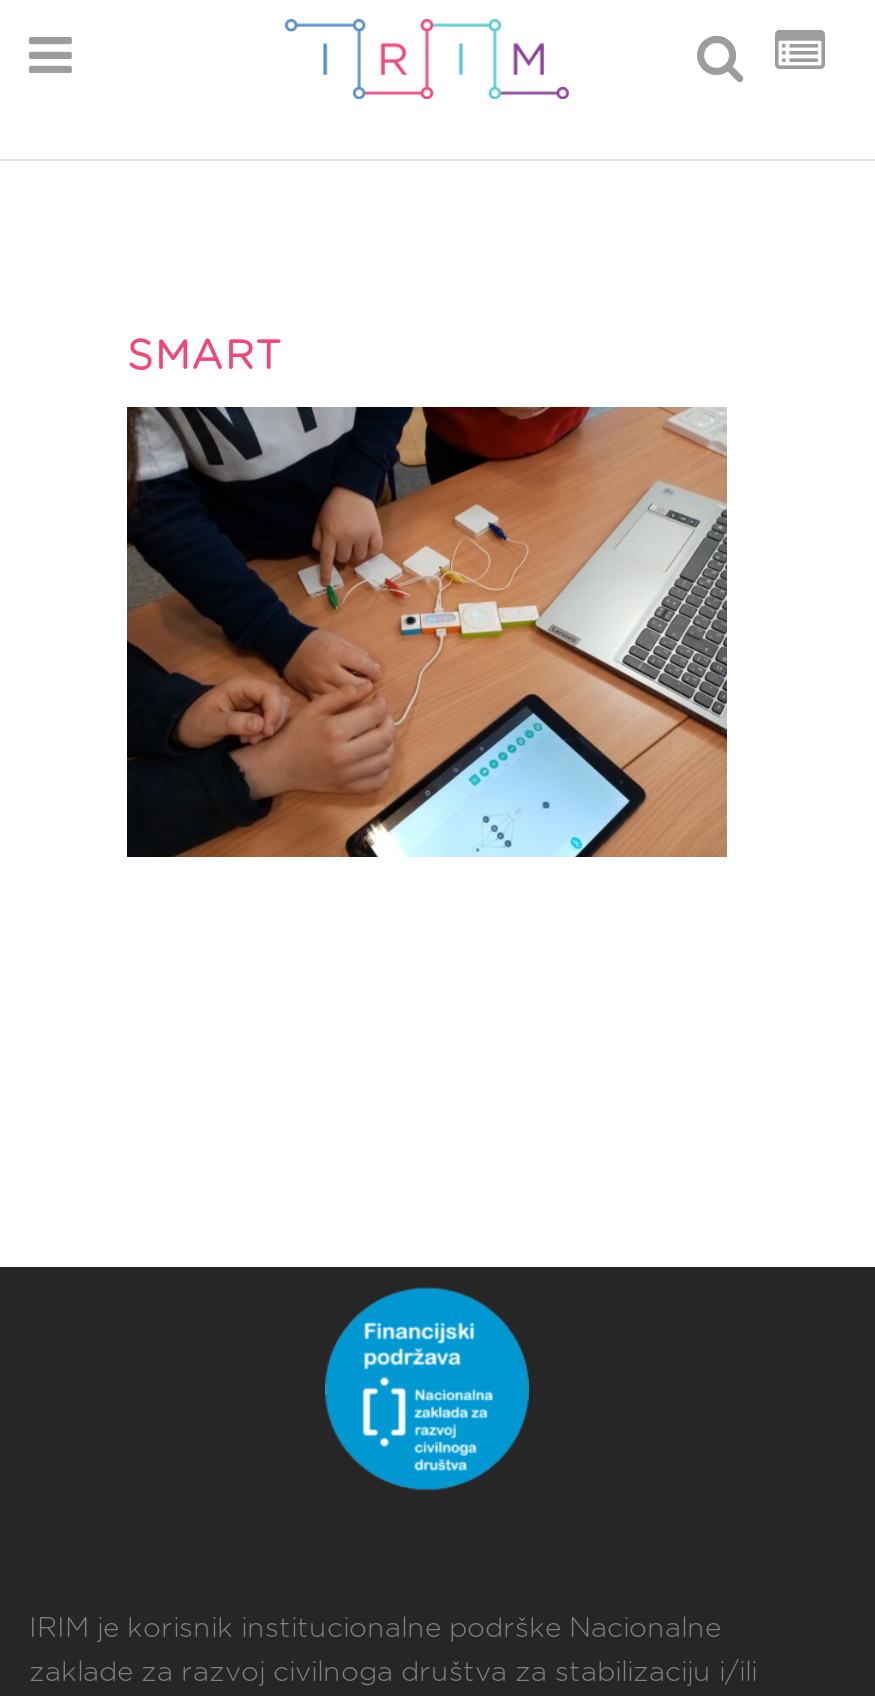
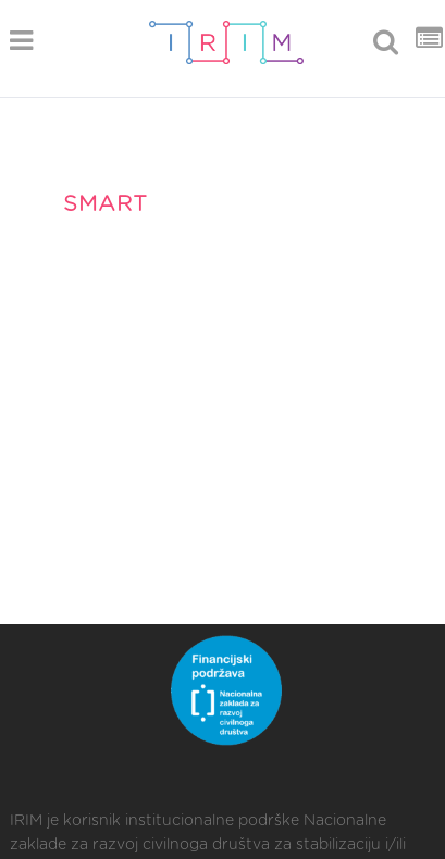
- [image]
